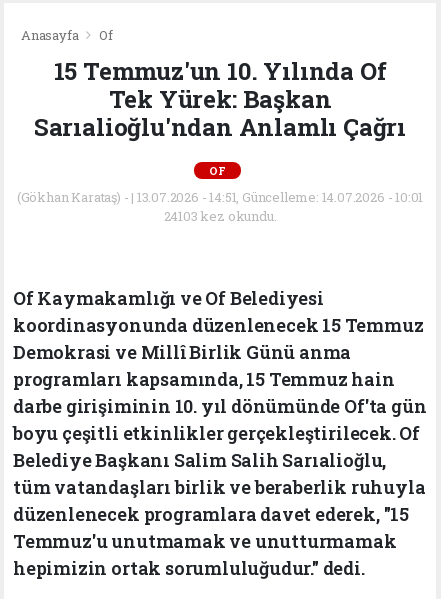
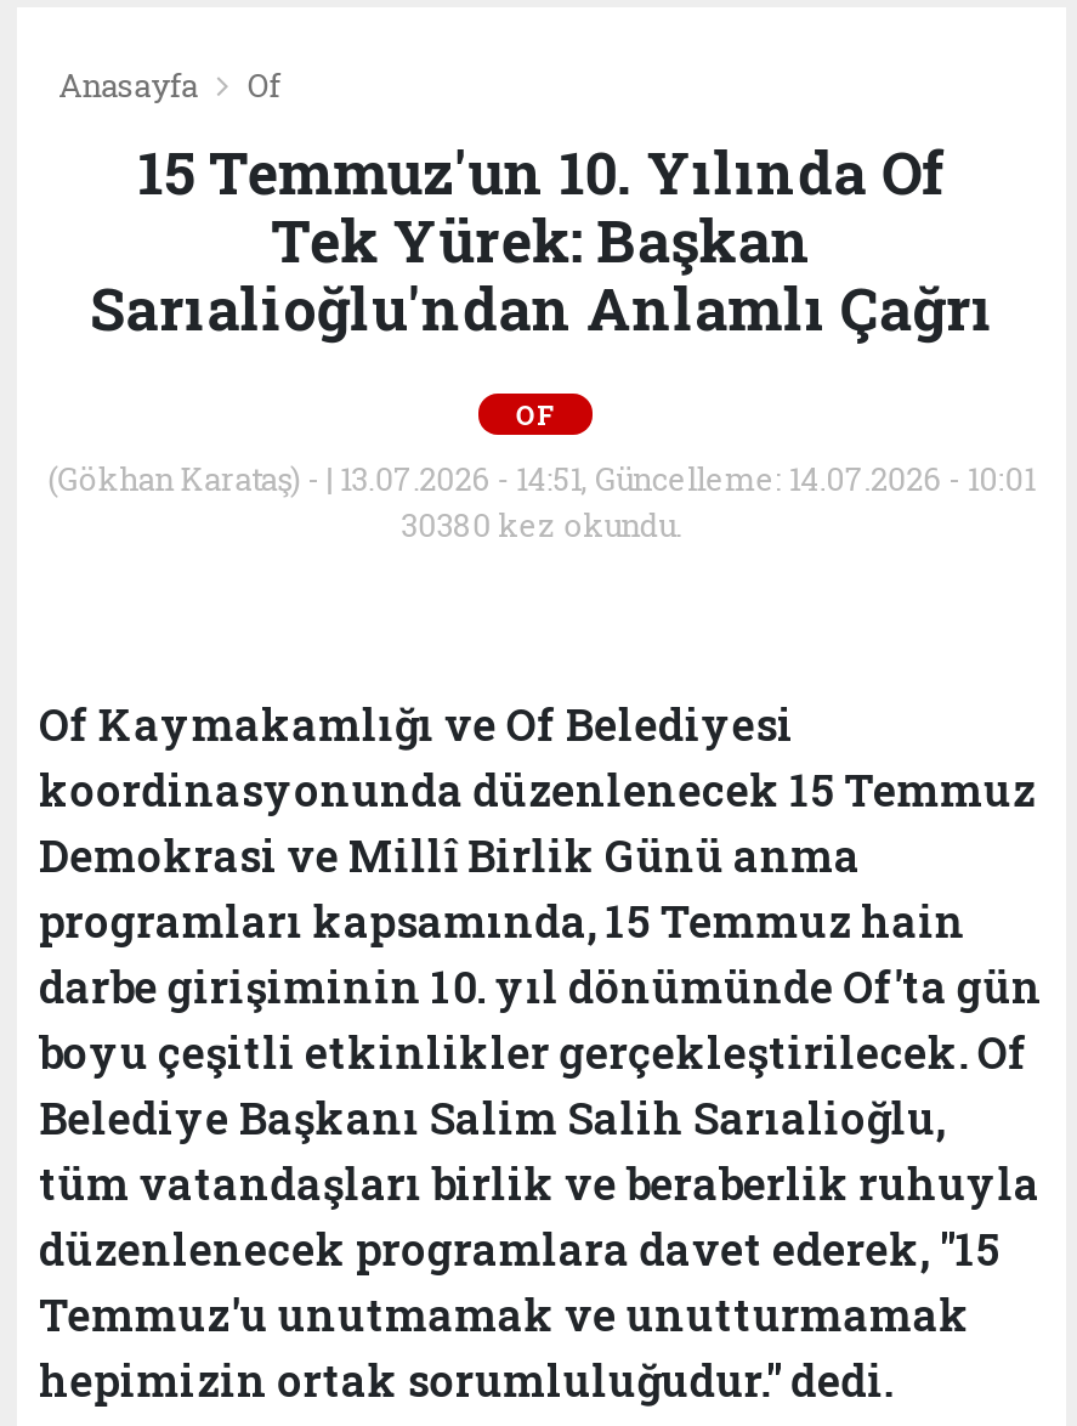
- 24103 kez okundu.
+ 30380 kez okundu.
